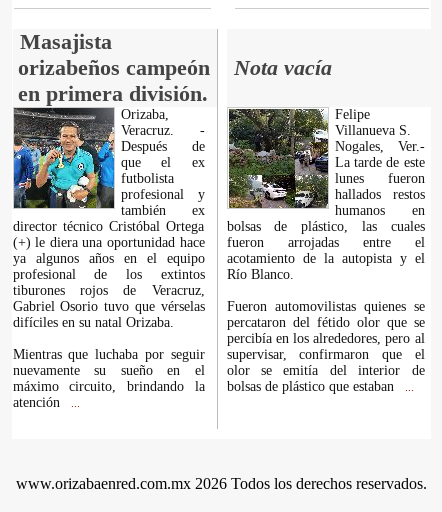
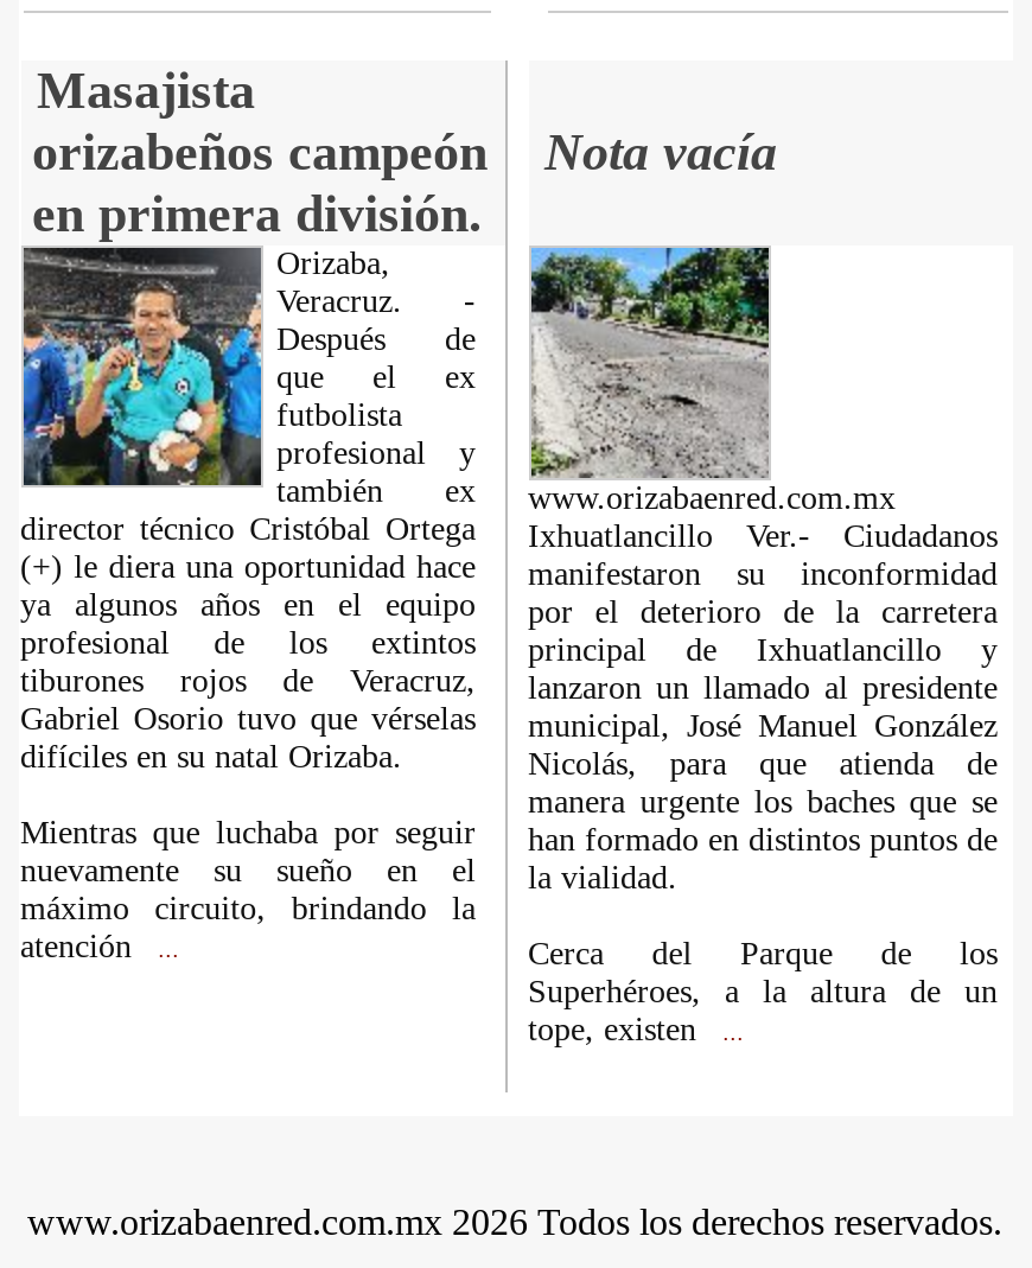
- [image]
- Felipe
- Villanueva S.
- Nogales, Ver.-
- La tarde de este
- lunes fueron
- hallados restos
- humanos en
- bolsas de plástico, las cuales
- fueron arrojadas entre el
- acotamiento de la autopista y el
- Río Blanco.
+ [image]
+ www.orizabaenred.com.mx
+ Ixhuatlancillo Ver.- Ciudadanos
+ manifestaron su inconformidad
+ por el deterioro de la carretera
+ principal de Ixhuatlancillo y
+ lanzaron un llamado al presidente
+ municipal, José Manuel González
+ Nicolás, para que atienda de
+ manera urgente los baches que se
+ han formado en distintos puntos de
+ la vialidad.

- Fueron automovilistas quienes se
- percataron del fétido olor que se
- percibía en los alrededores, pero al
- supervisar, confirmaron que el
- olor se emitía del interior de
- bolsas de plástico que estaban ...
+ Cerca del Parque de los
+ Superhéroes, a la altura de un
+ tope, existen ...
